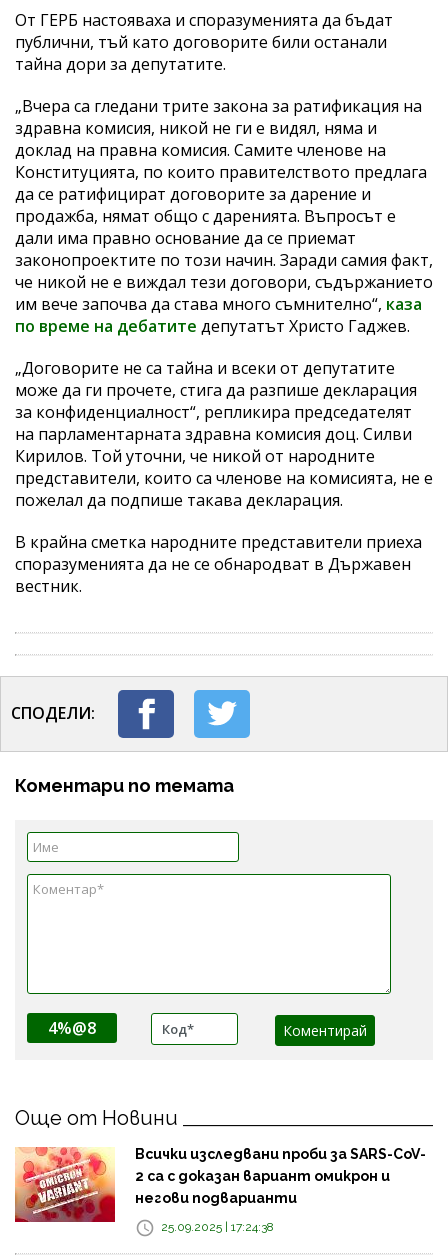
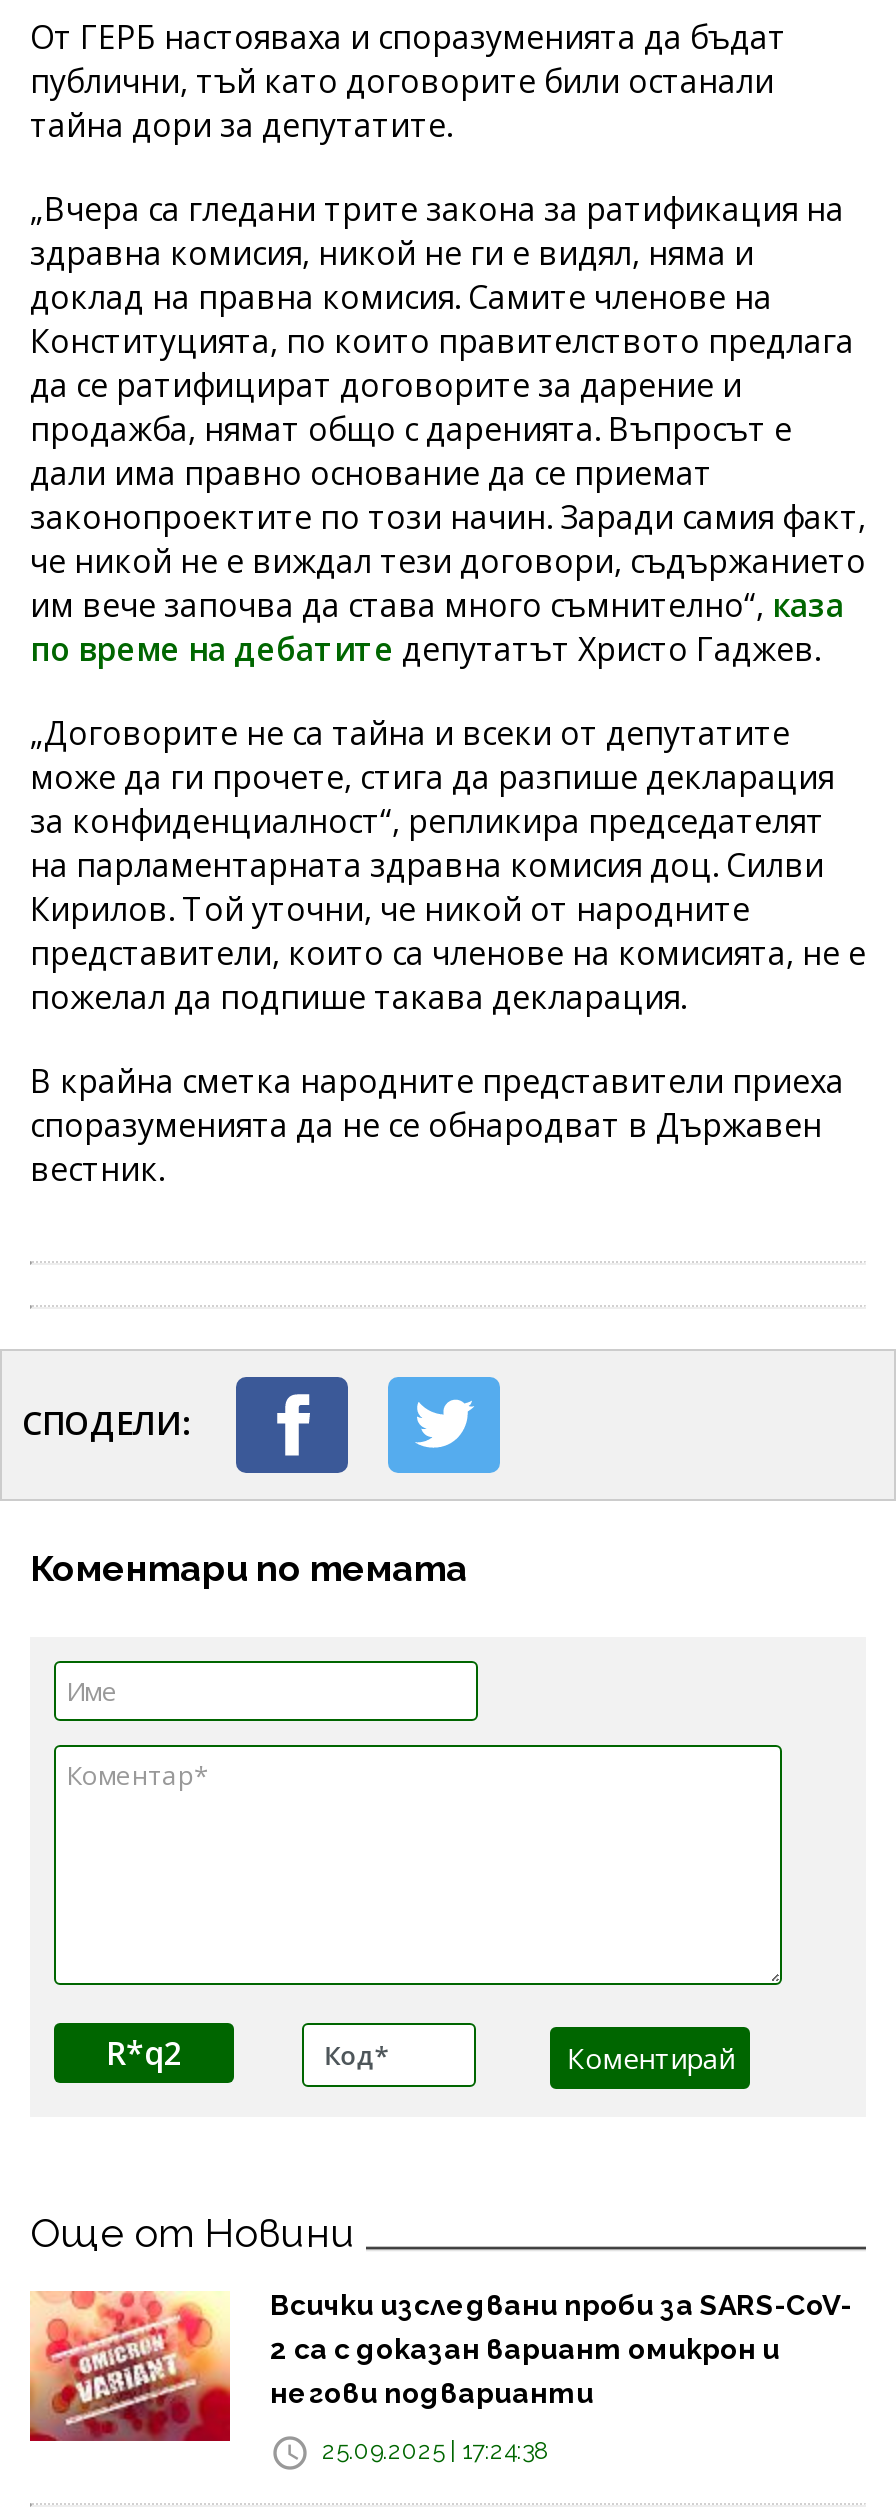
- 4%@8
+ R*q2
